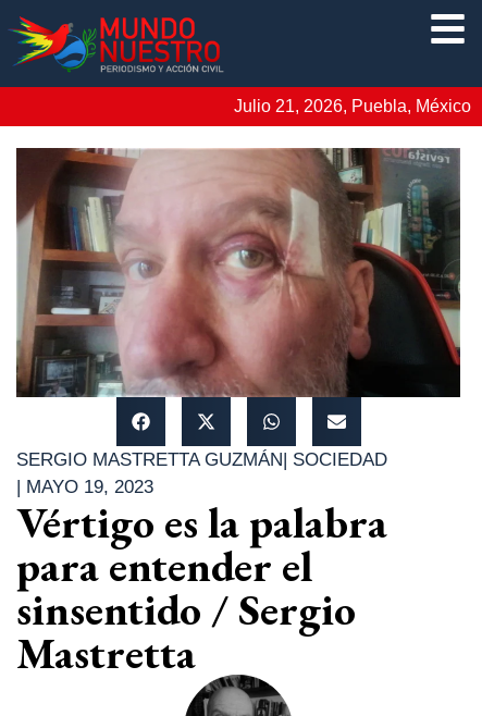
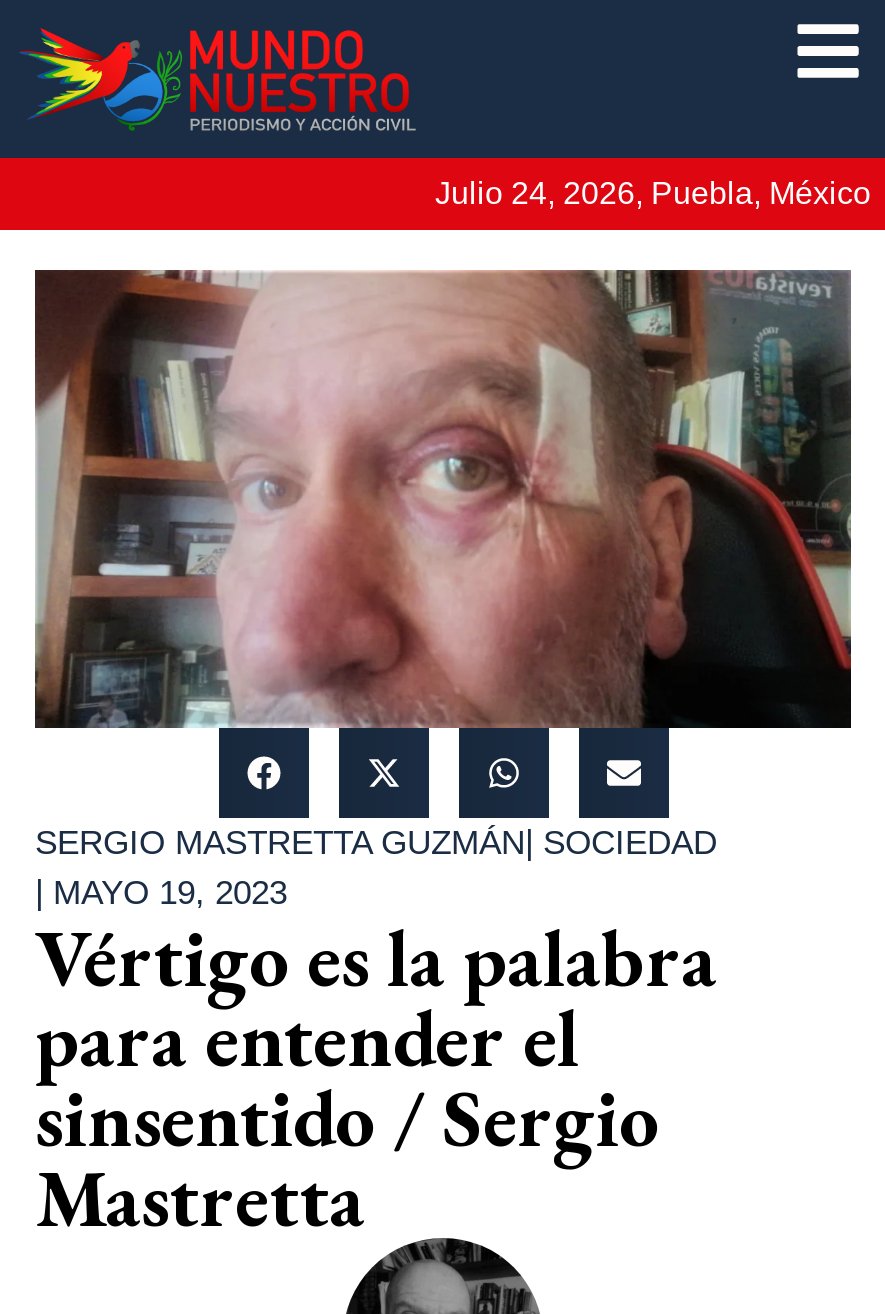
- Julio 21, 2026, Puebla, México
+ Julio 24, 2026, Puebla, México
